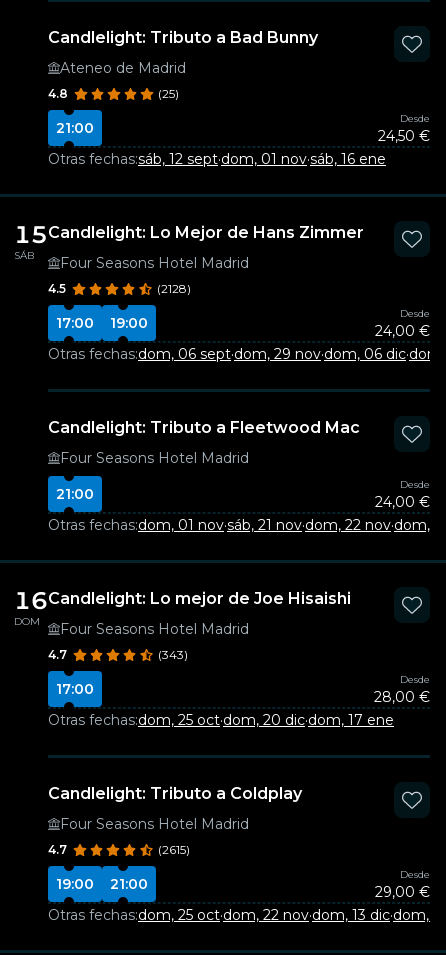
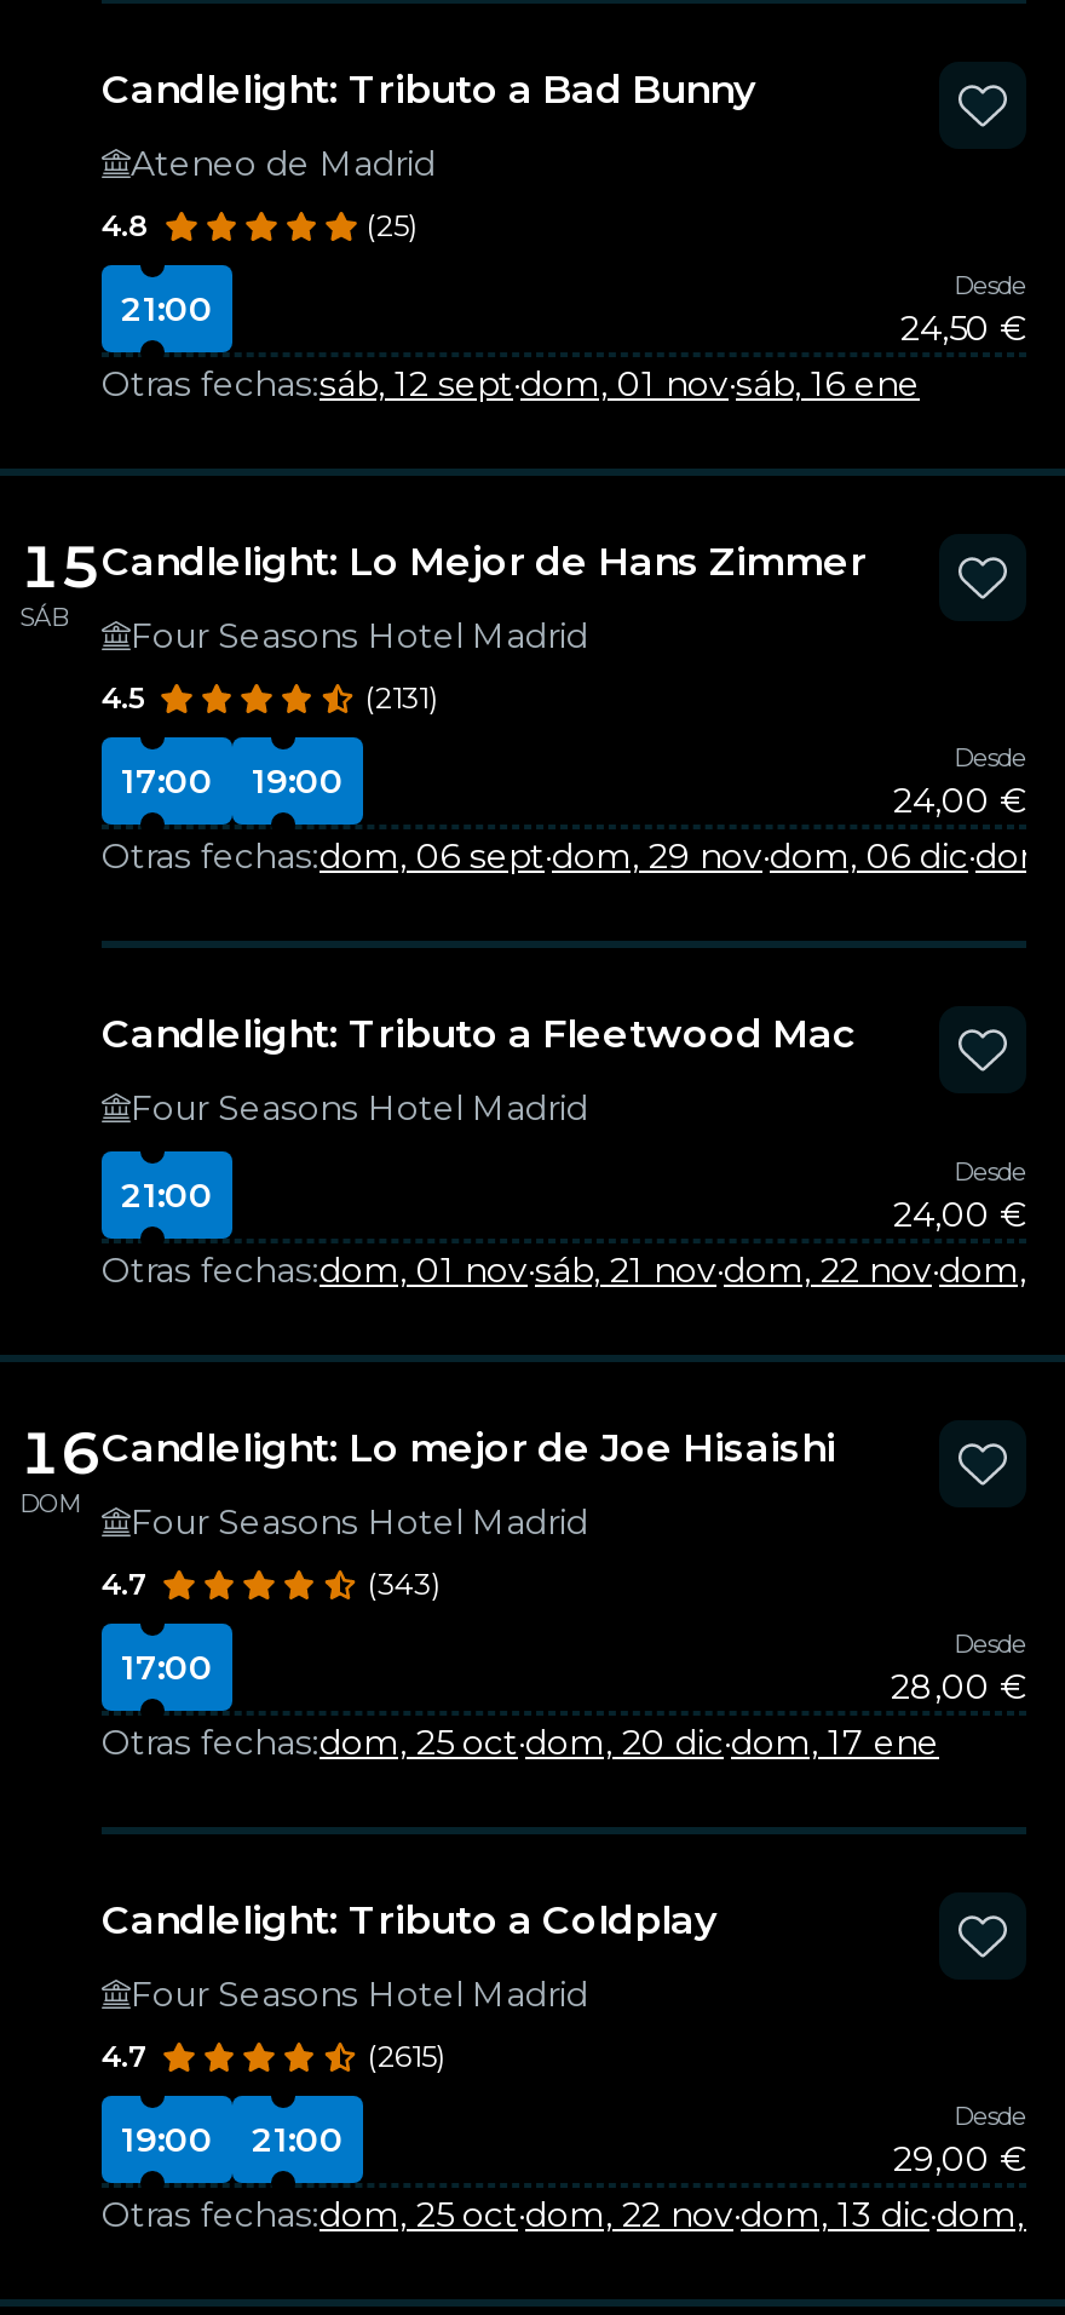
- (2128)
+ (2131)
